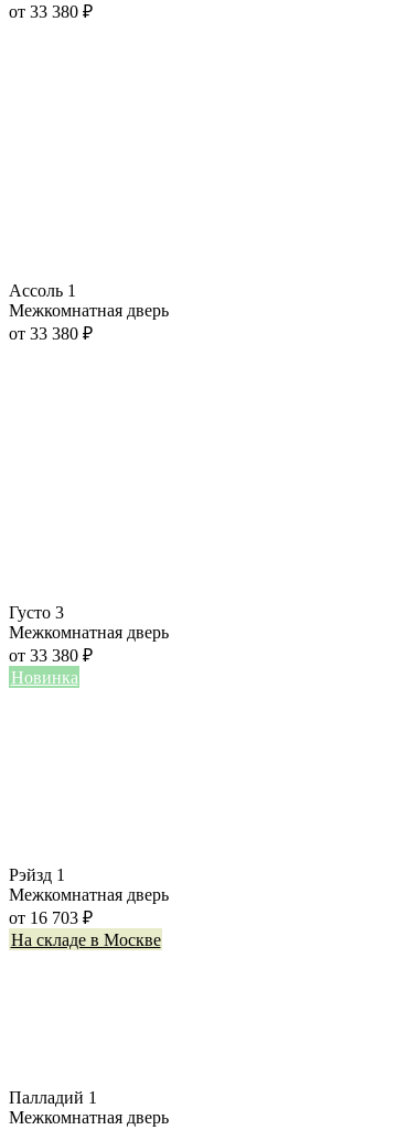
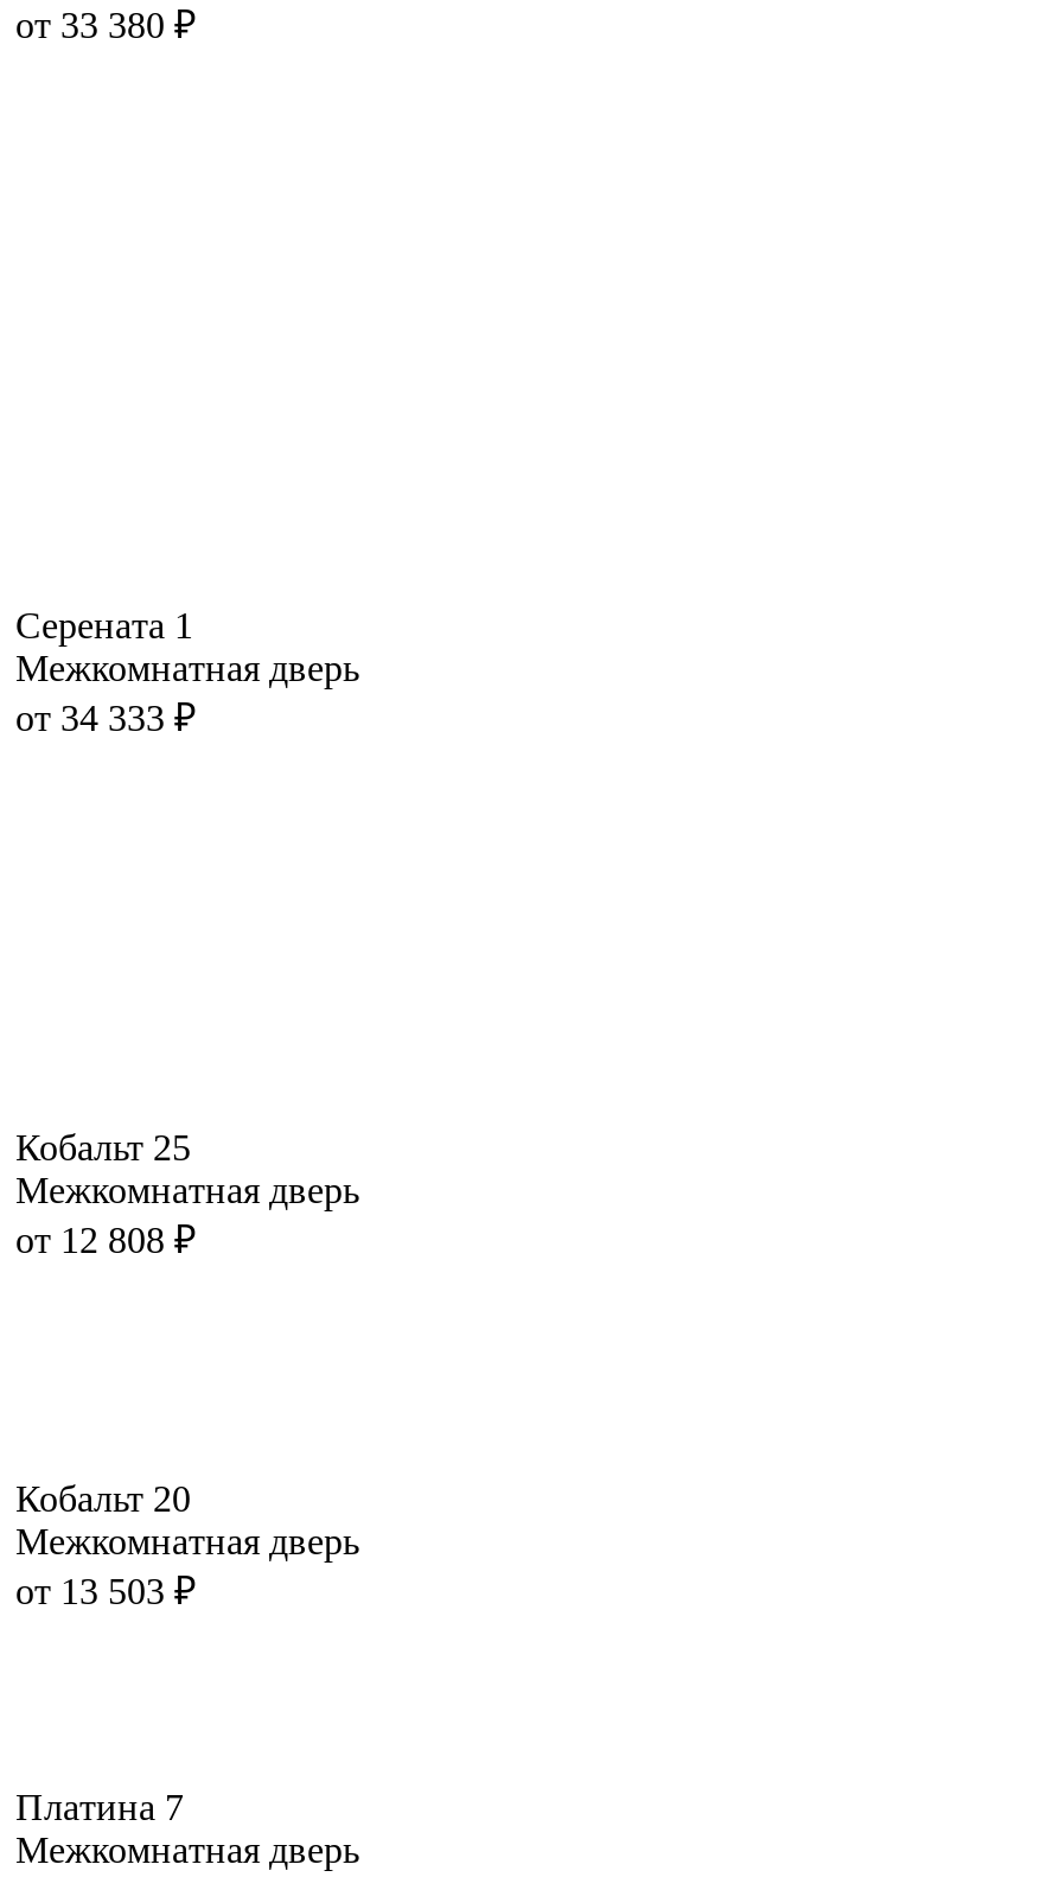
- Ассоль 1
+ Серената 1

- от 33 380 ₽
+ от 34 333 ₽

- Густо 3
+ Кобальт 25

- от 33 380 ₽
- Новинка
+ от 12 808 ₽

- Рэйзд 1
+ Кобальт 20

- от 16 703 ₽
- На складе в Москве
+ от 13 503 ₽

- Палладий 1
+ Платина 7
